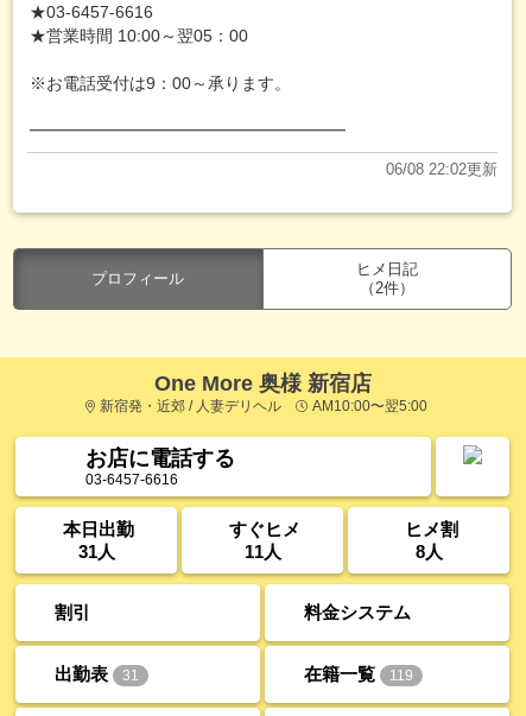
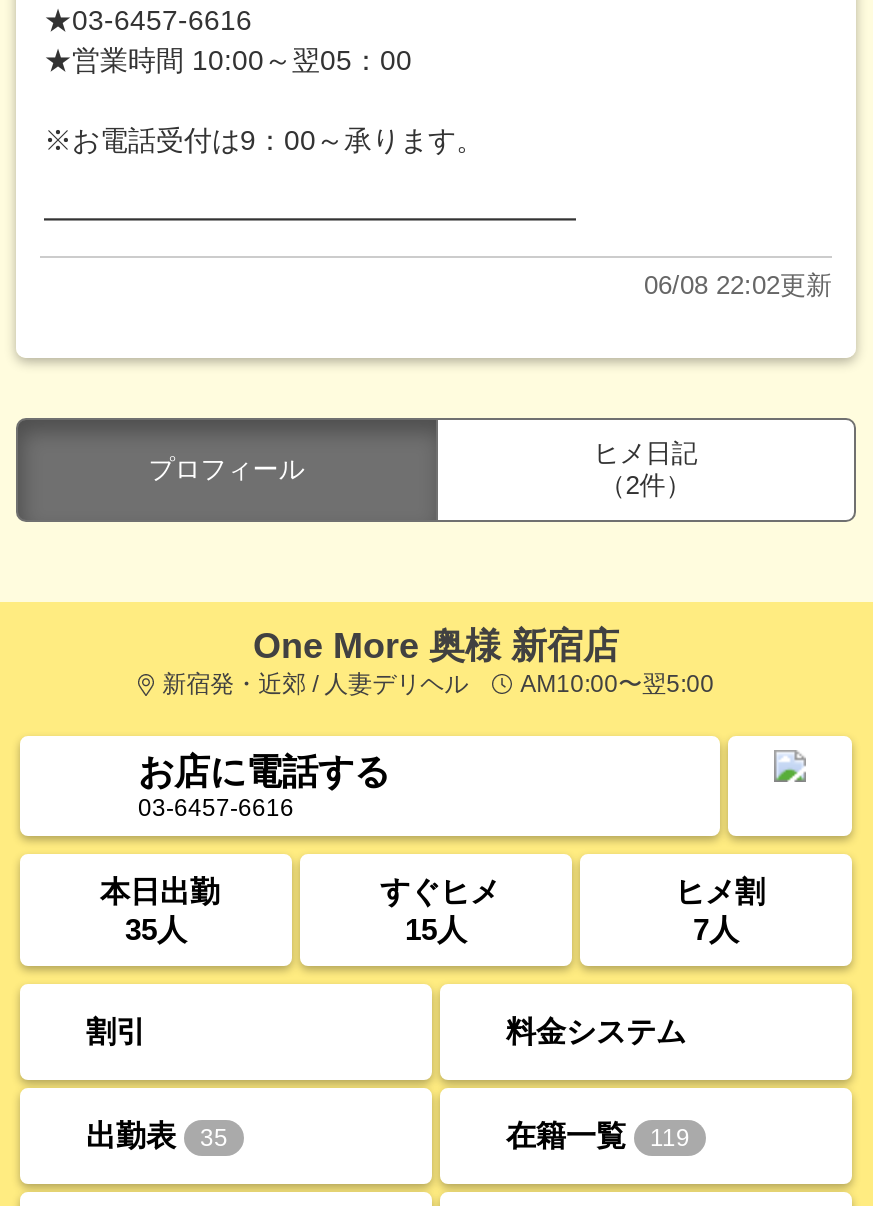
- 31人
+ 35人

- 11人
+ 15人

- 8人
+ 7人

- 出勤表 31
+ 出勤表 35
